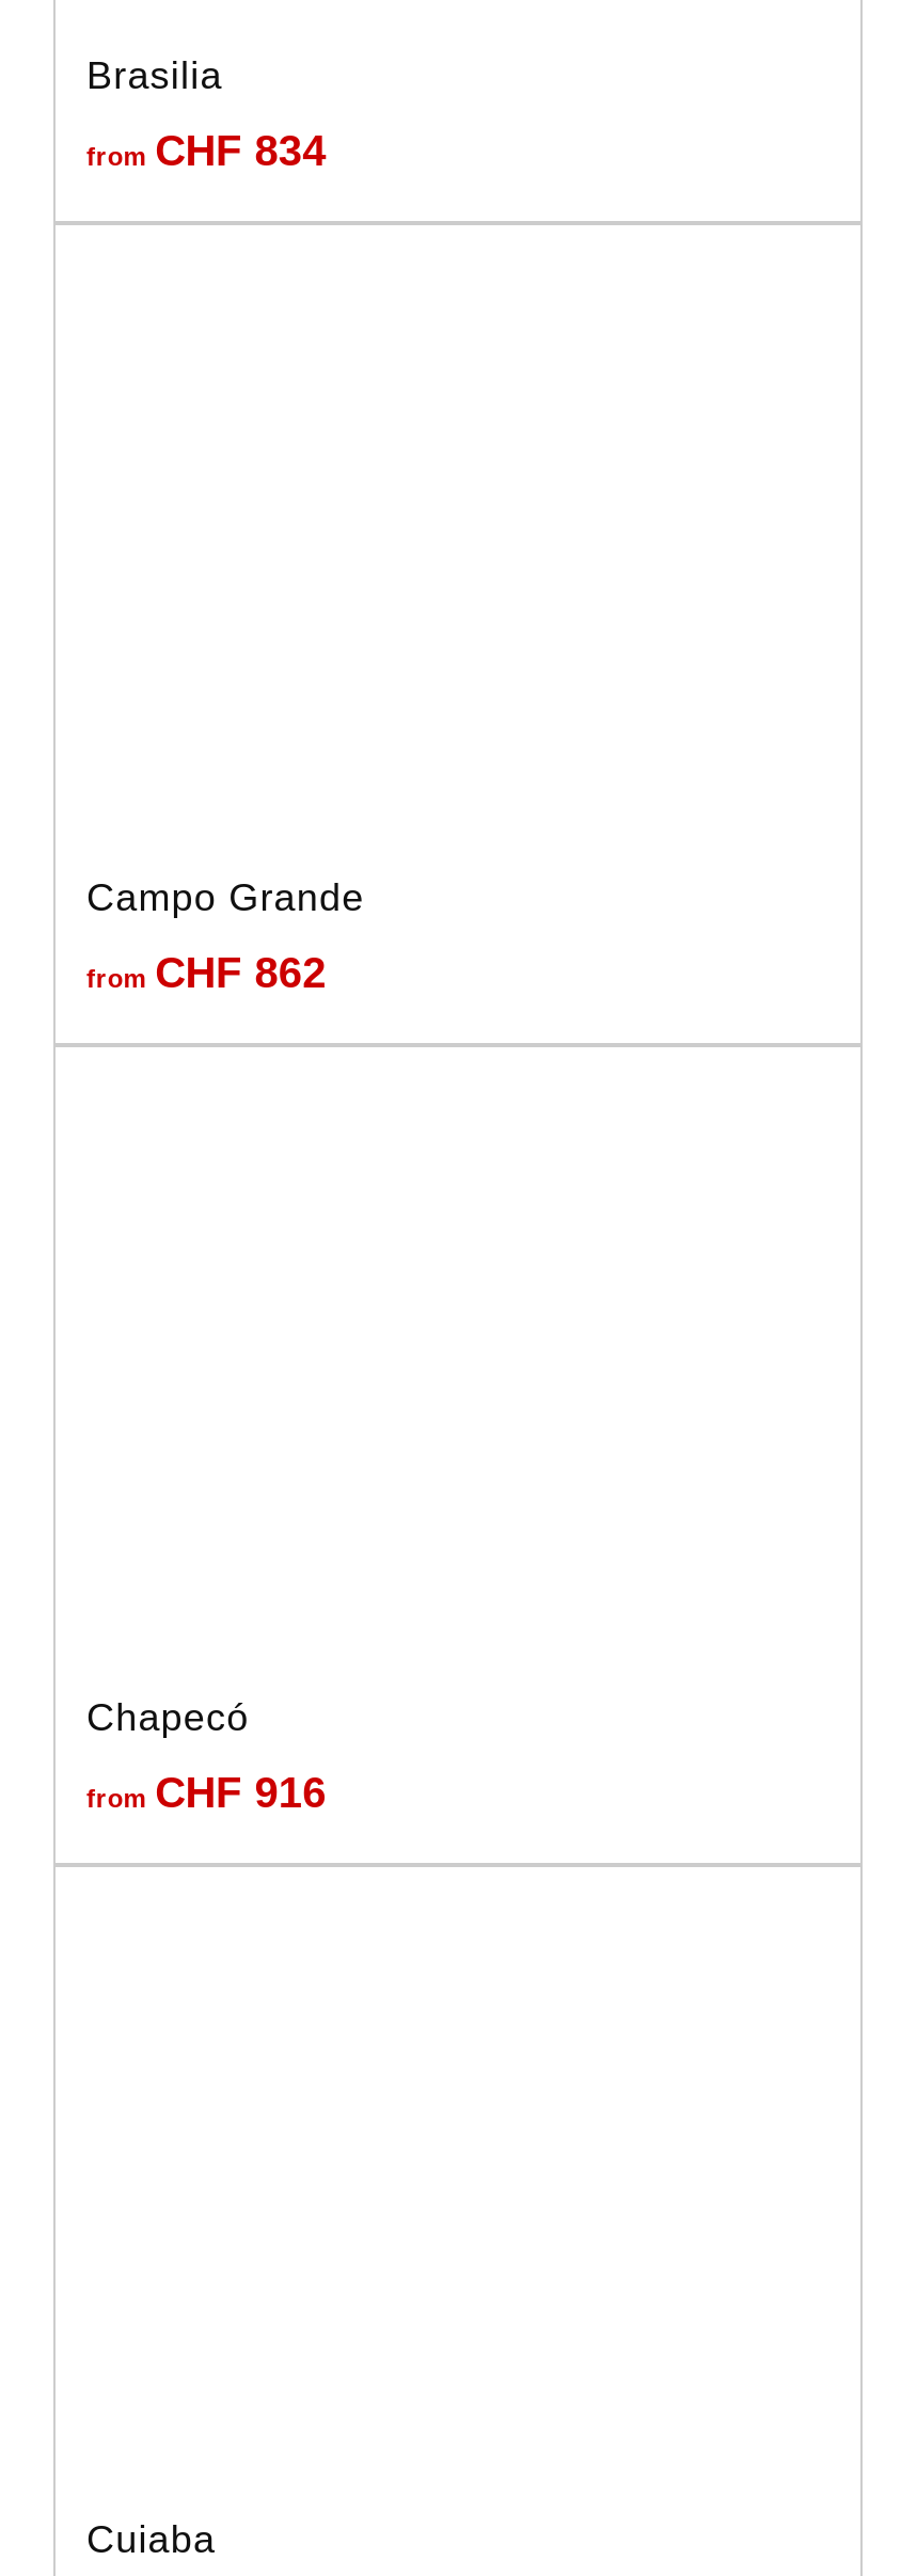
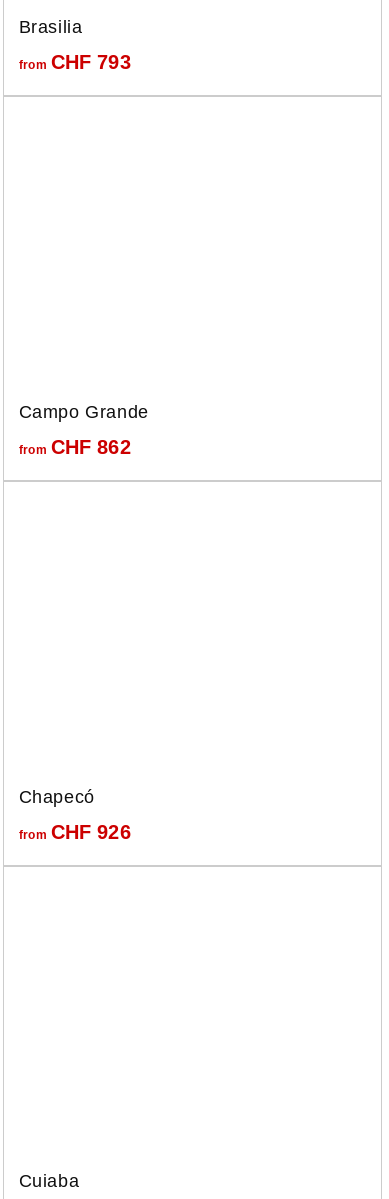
- from CHF 834
+ from CHF 793

- from CHF 916
+ from CHF 926
